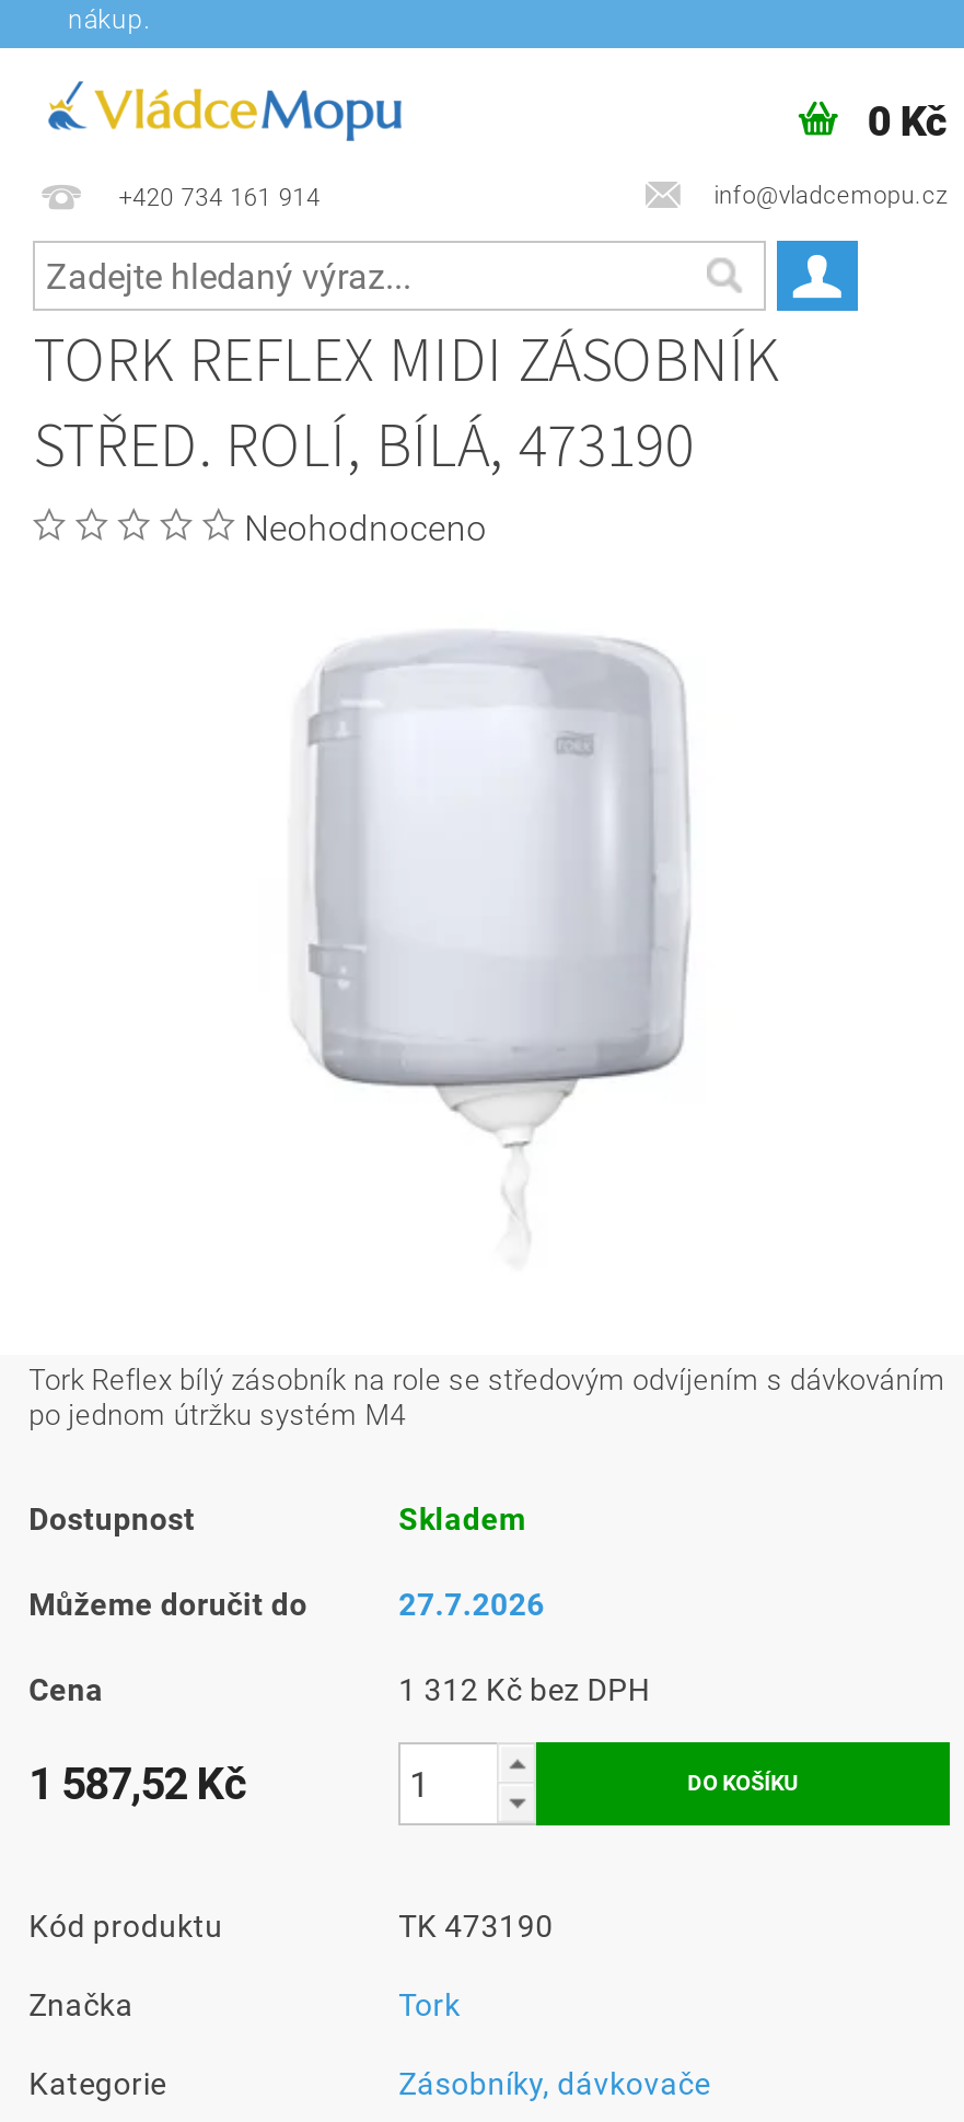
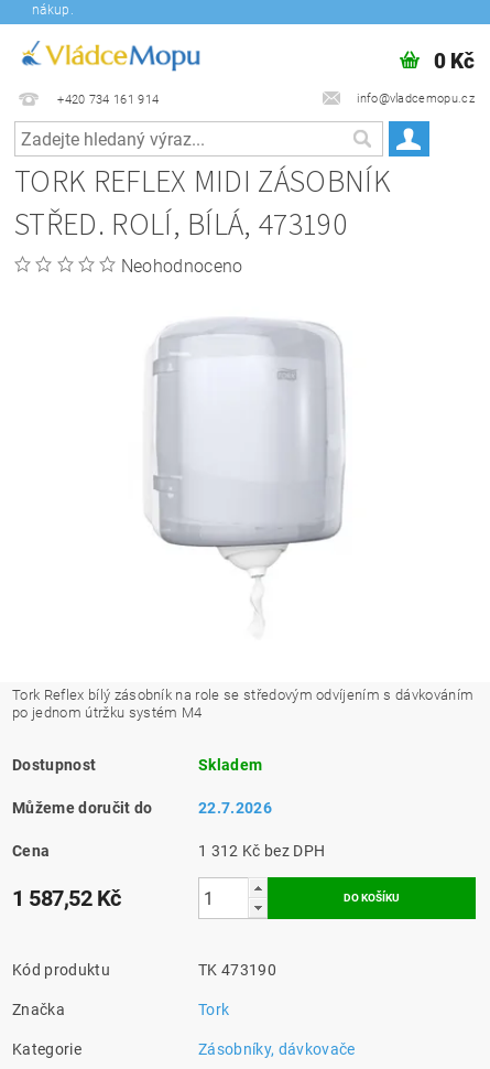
- 27.7.2026
+ 22.7.2026
